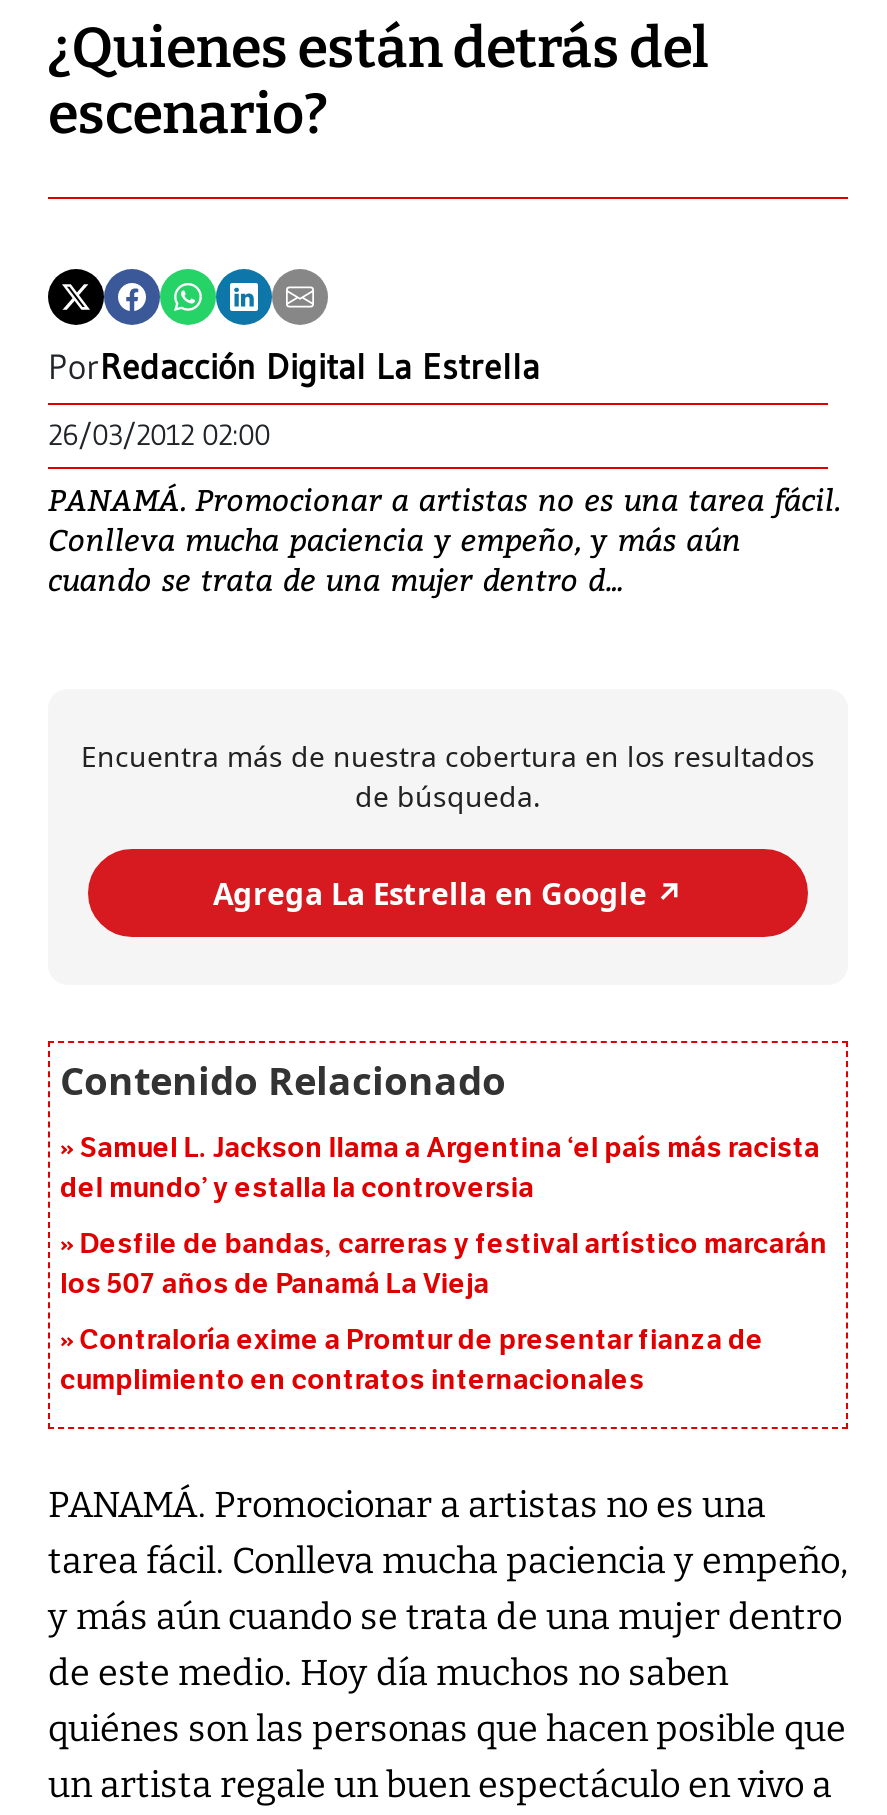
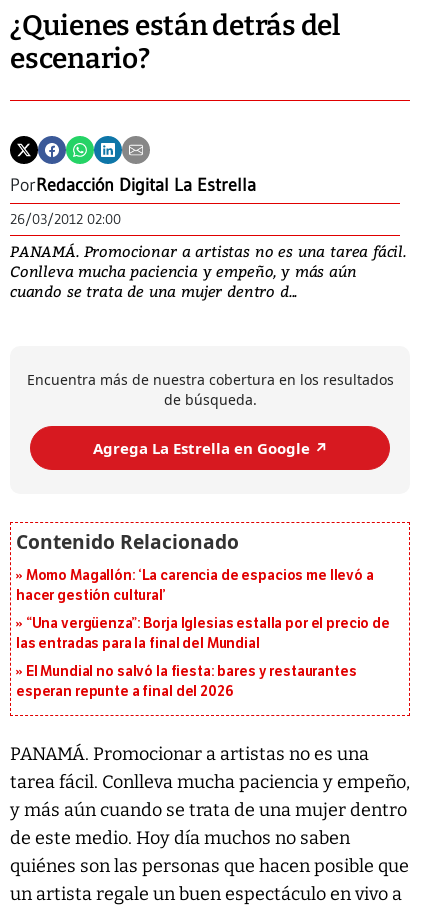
- Samuel L. Jackson llama a Argentina ‘el país más racista
- del mundo’ y estalla la controversia
+ Momo Magallón: ‘La carencia de espacios me llevó a
+ hacer gestión cultural’

- Desfile de bandas, carreras y festival artístico marcarán
- los 507 años de Panamá La Vieja
+ “Una vergüenza”: Borja Iglesias estalla por el precio de
+ las entradas para la final del Mundial

- Contraloría exime a Promtur de presentar fianza de
- cumplimiento en contratos internacionales
+ El Mundial no salvó la fiesta: bares y restaurantes
+ esperan repunte a final del 2026
